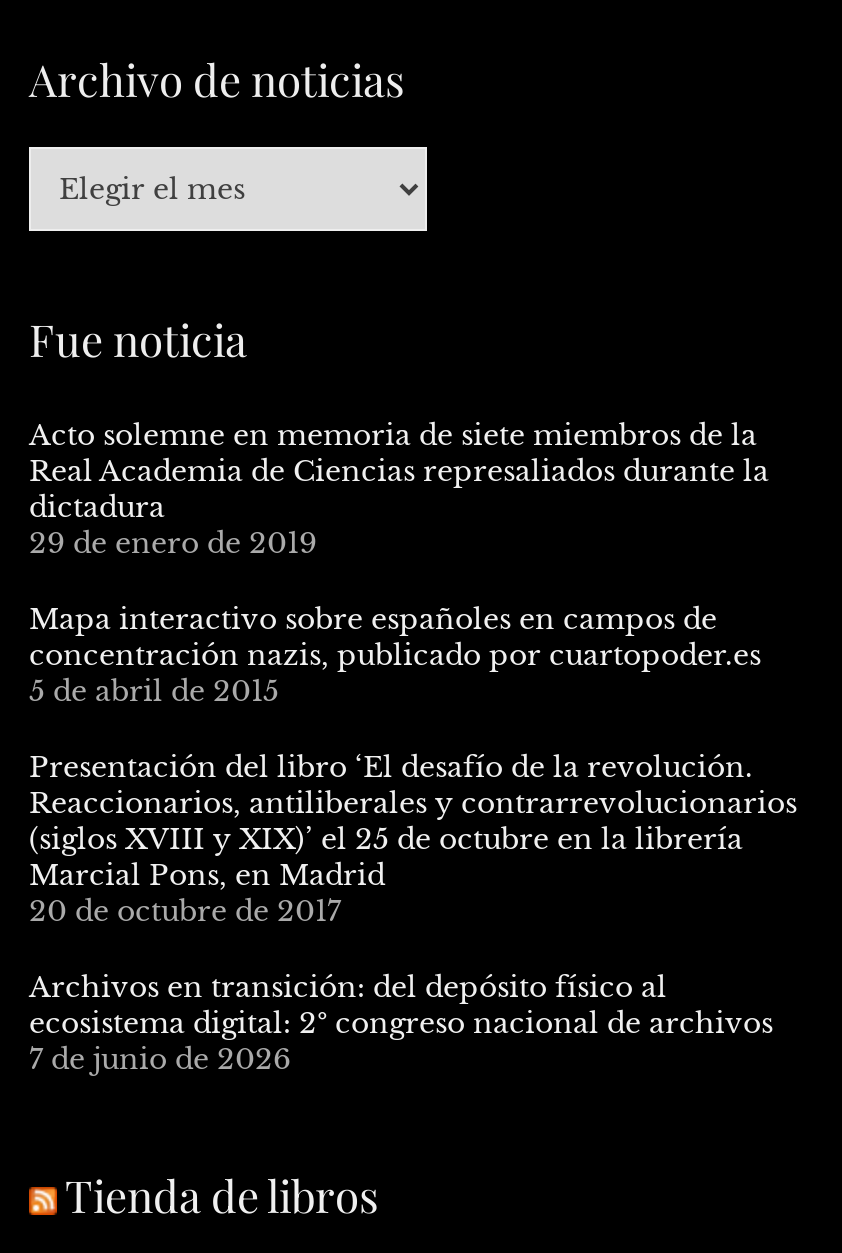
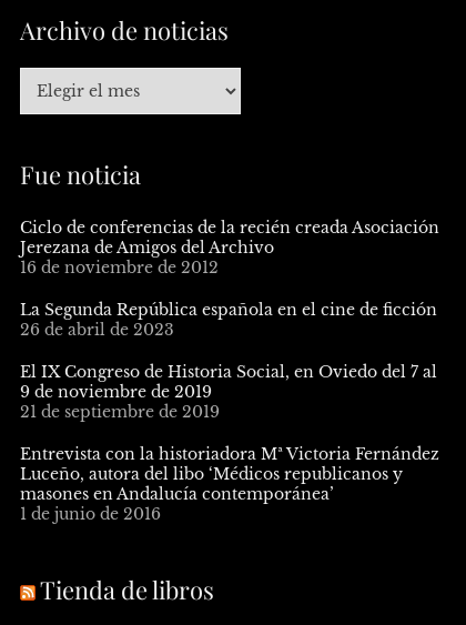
- Acto solemne en memoria de siete miembros de la
- Real Academia de Ciencias represaliados durante la
- dictadura
- 29 de enero de 2019
+ Ciclo de conferencias de la recién creada Asociación
+ Jerezana de Amigos del Archivo
+ 16 de noviembre de 2012

- Mapa interactivo sobre españoles en campos de
- concentración nazis, publicado por cuartopoder.es
- 5 de abril de 2015
+ La Segunda República española en el cine de ficción
+ 26 de abril de 2023

- Presentación del libro ‘El desafío de la revolución.
- Reaccionarios, antiliberales y contrarrevolucionarios
- (siglos XVIII y XIX)’ el 25 de octubre en la librería
- Marcial Pons, en Madrid
- 20 de octubre de 2017
+ El IX Congreso de Historia Social, en Oviedo del 7 al
+ 9 de noviembre de 2019
+ 21 de septiembre de 2019

- Archivos en transición: del depósito físico al
- ecosistema digital: 2º congreso nacional de archivos
- 7 de junio de 2026
+ Entrevista con la historiadora Mª Victoria Fernández
+ Luceño, autora del libo ‘Médicos republicanos y
+ masones en Andalucía contemporánea’
+ 1 de junio de 2016
